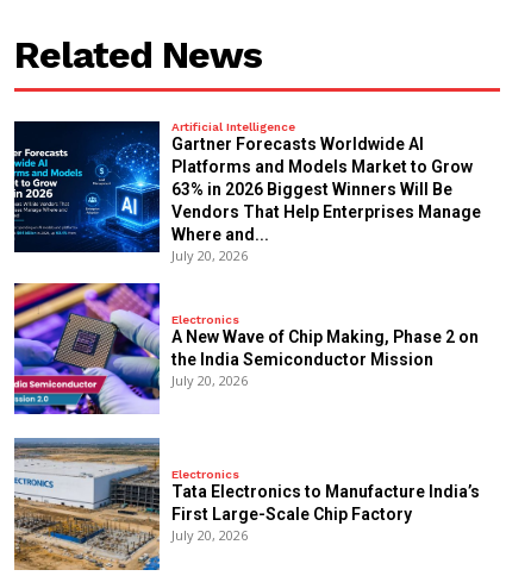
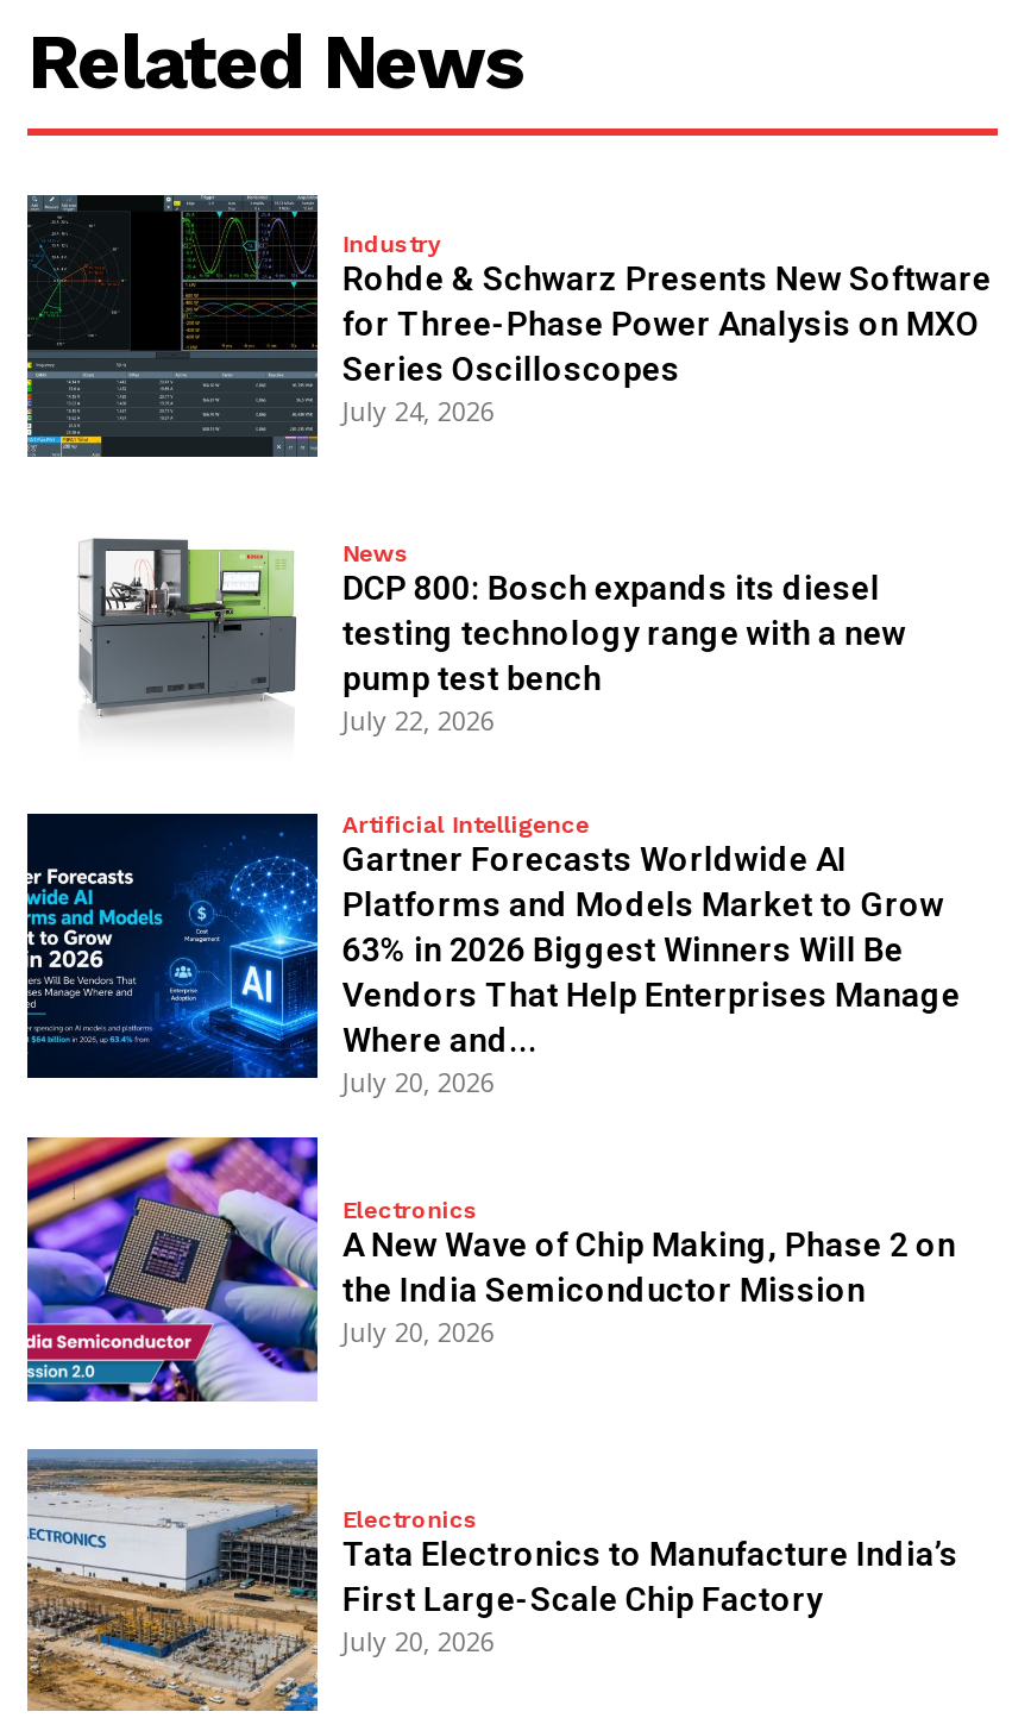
+ [image]
+ Industry
+ Rohde & Schwarz Presents New Software
+ for Three-Phase Power Analysis on MXO
+ Series Oscilloscopes
+ July 24, 2026

+ [image]
+ News
+ DCP 800: Bosch expands its diesel
+ testing technology range with a new
+ pump test bench
+ July 22, 2026
